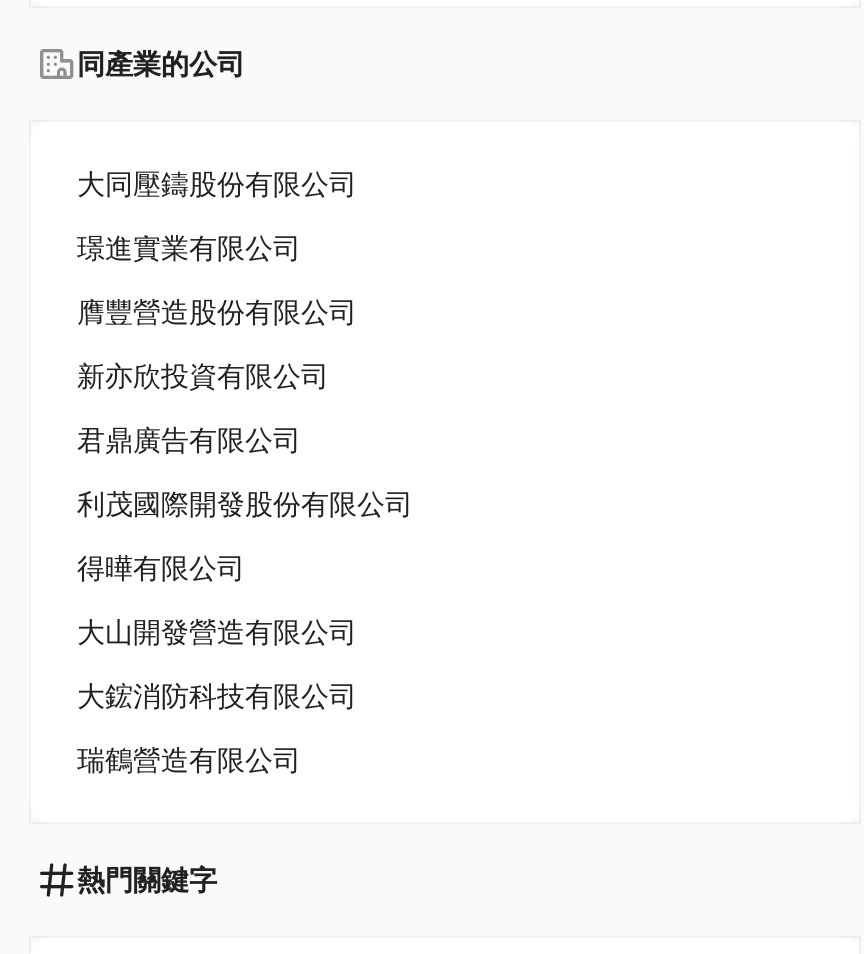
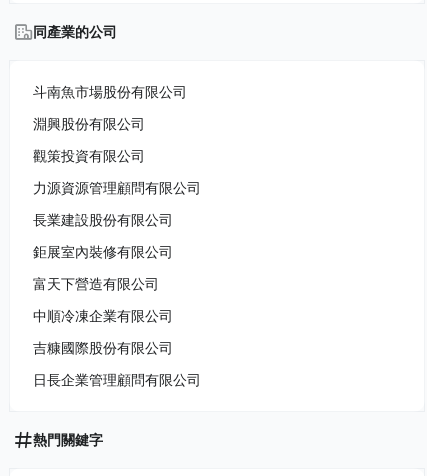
- 大同壓鑄股份有限公司
+ 斗南魚市場股份有限公司

- 璟進實業有限公司
+ 淵興股份有限公司

- 膺豐營造股份有限公司
+ 觀策投資有限公司

- 新亦欣投資有限公司
+ 力源資源管理顧問有限公司

- 君鼎廣告有限公司
+ 長業建設股份有限公司

- 利茂國際開發股份有限公司
+ 鉅展室內裝修有限公司

- 得曄有限公司
+ 富天下營造有限公司

- 大山開發營造有限公司
+ 中順冷凍企業有限公司

- 大鋐消防科技有限公司
+ 吉糠國際股份有限公司

- 瑞鶴營造有限公司
+ 日長企業管理顧問有限公司
